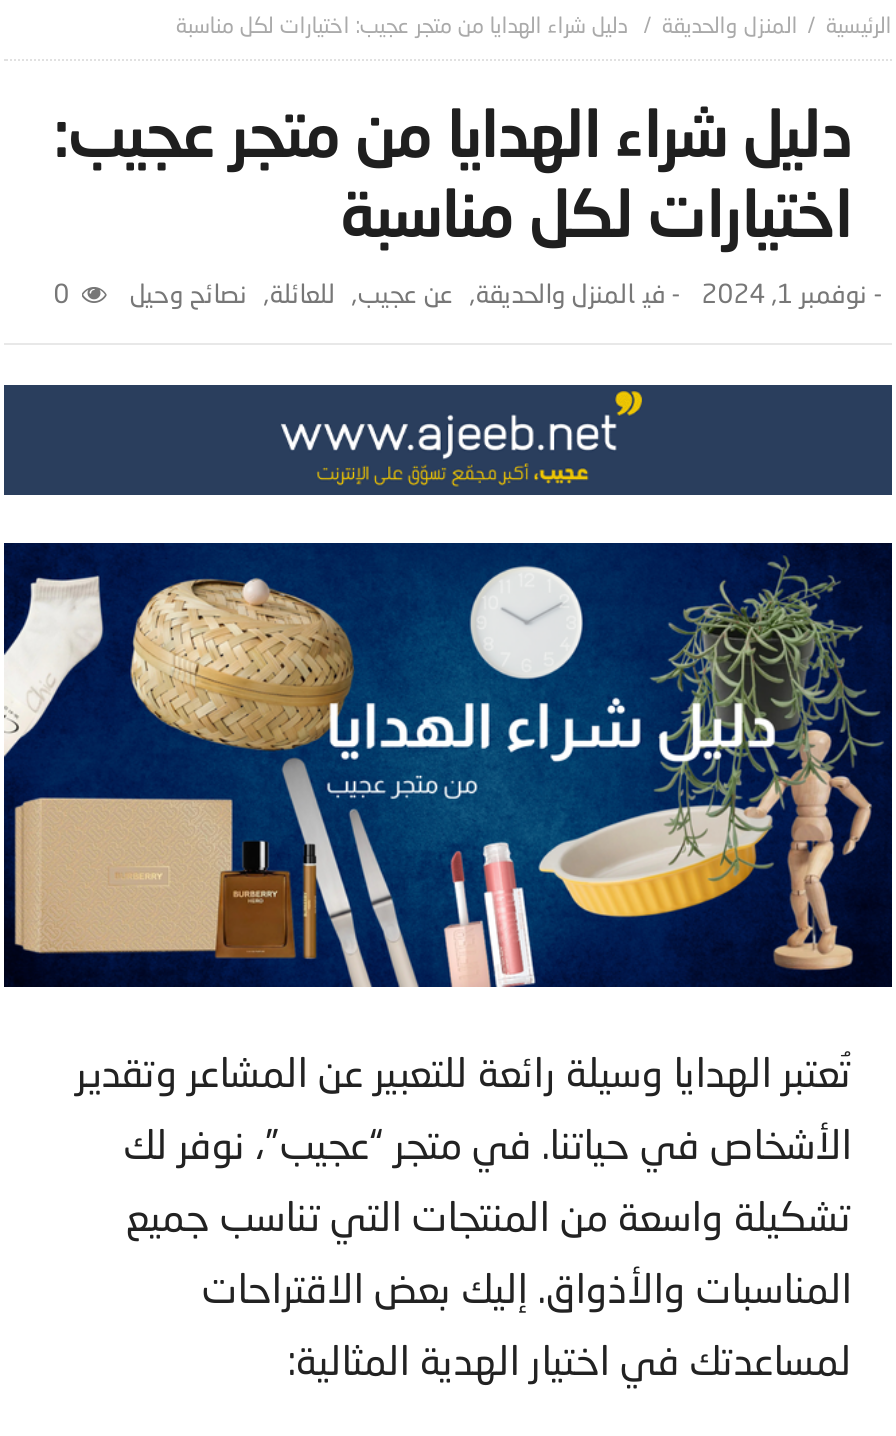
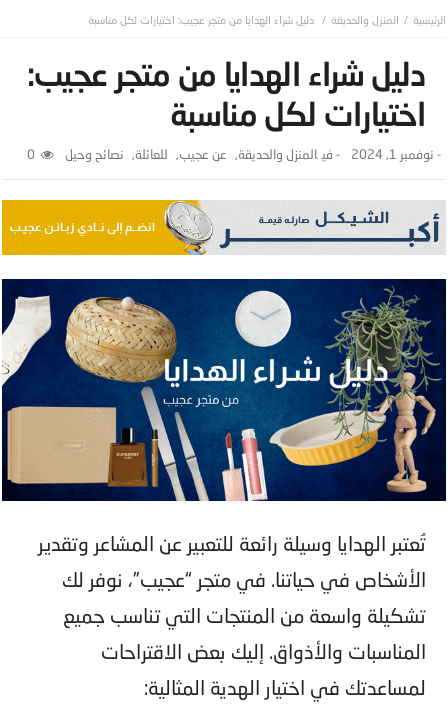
- [image]
+ [image]
